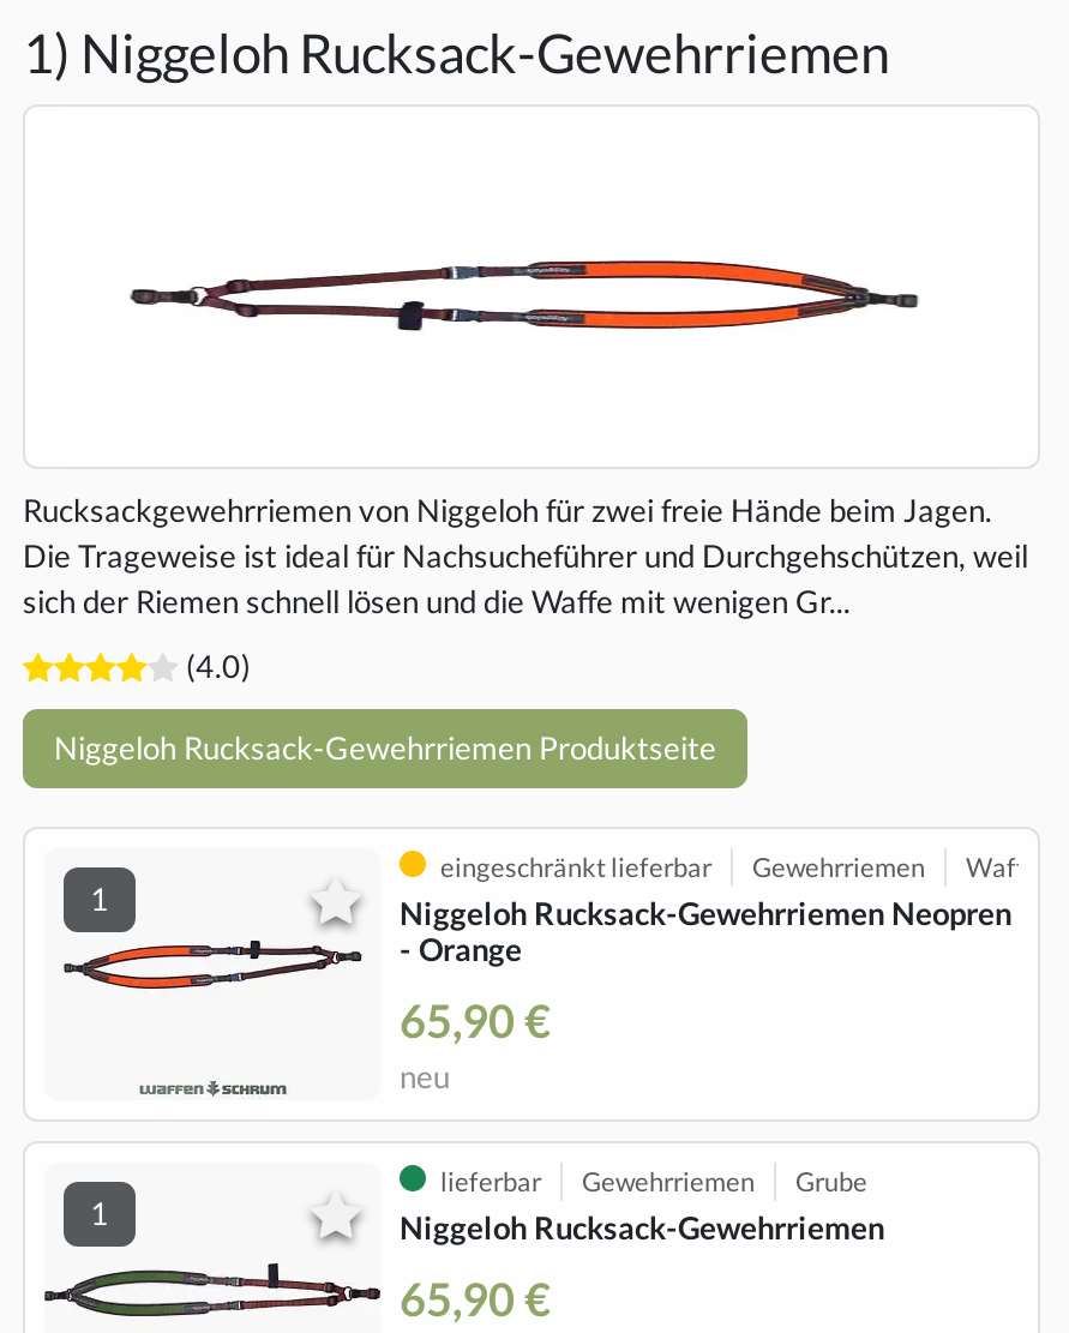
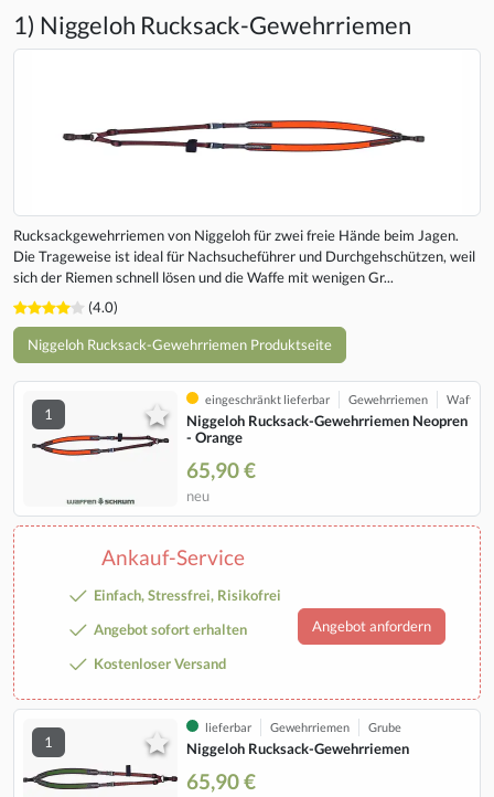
+ [image]
+ Ankauf-Service
+ Einfach, Stressfrei, Risikofrei
+ Angebot sofort erhalten
+ Kostenloser Versand

+ Angebot anfordern
